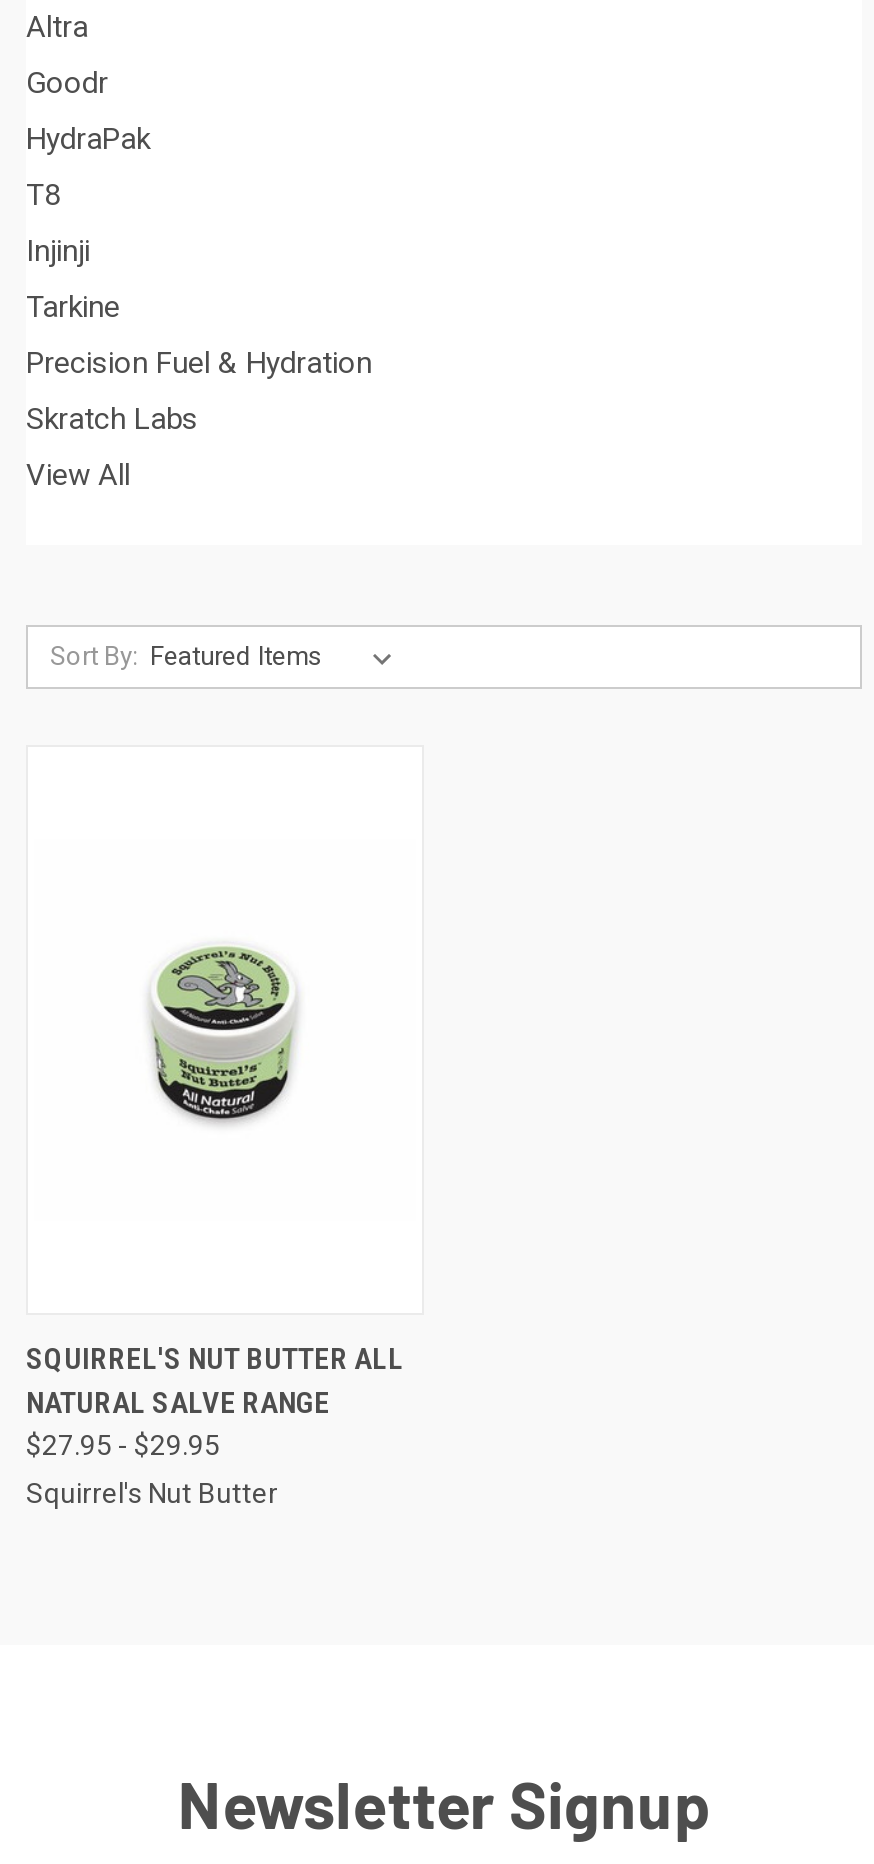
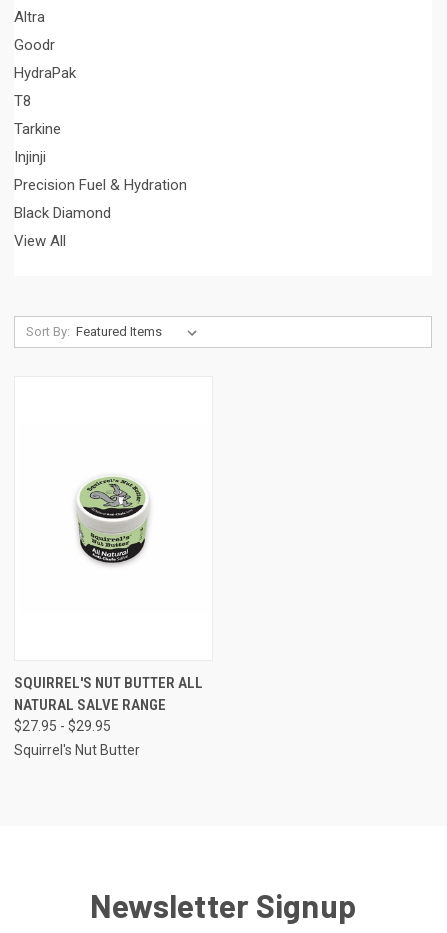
moved down: Injinji

moved up: Tarkine

- Skratch Labs
+ Black Diamond
